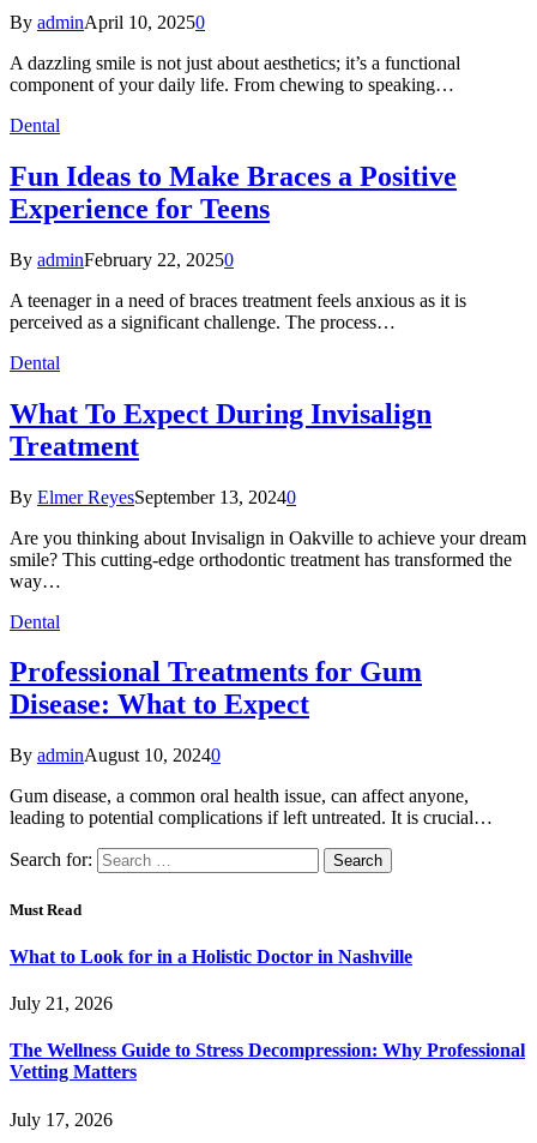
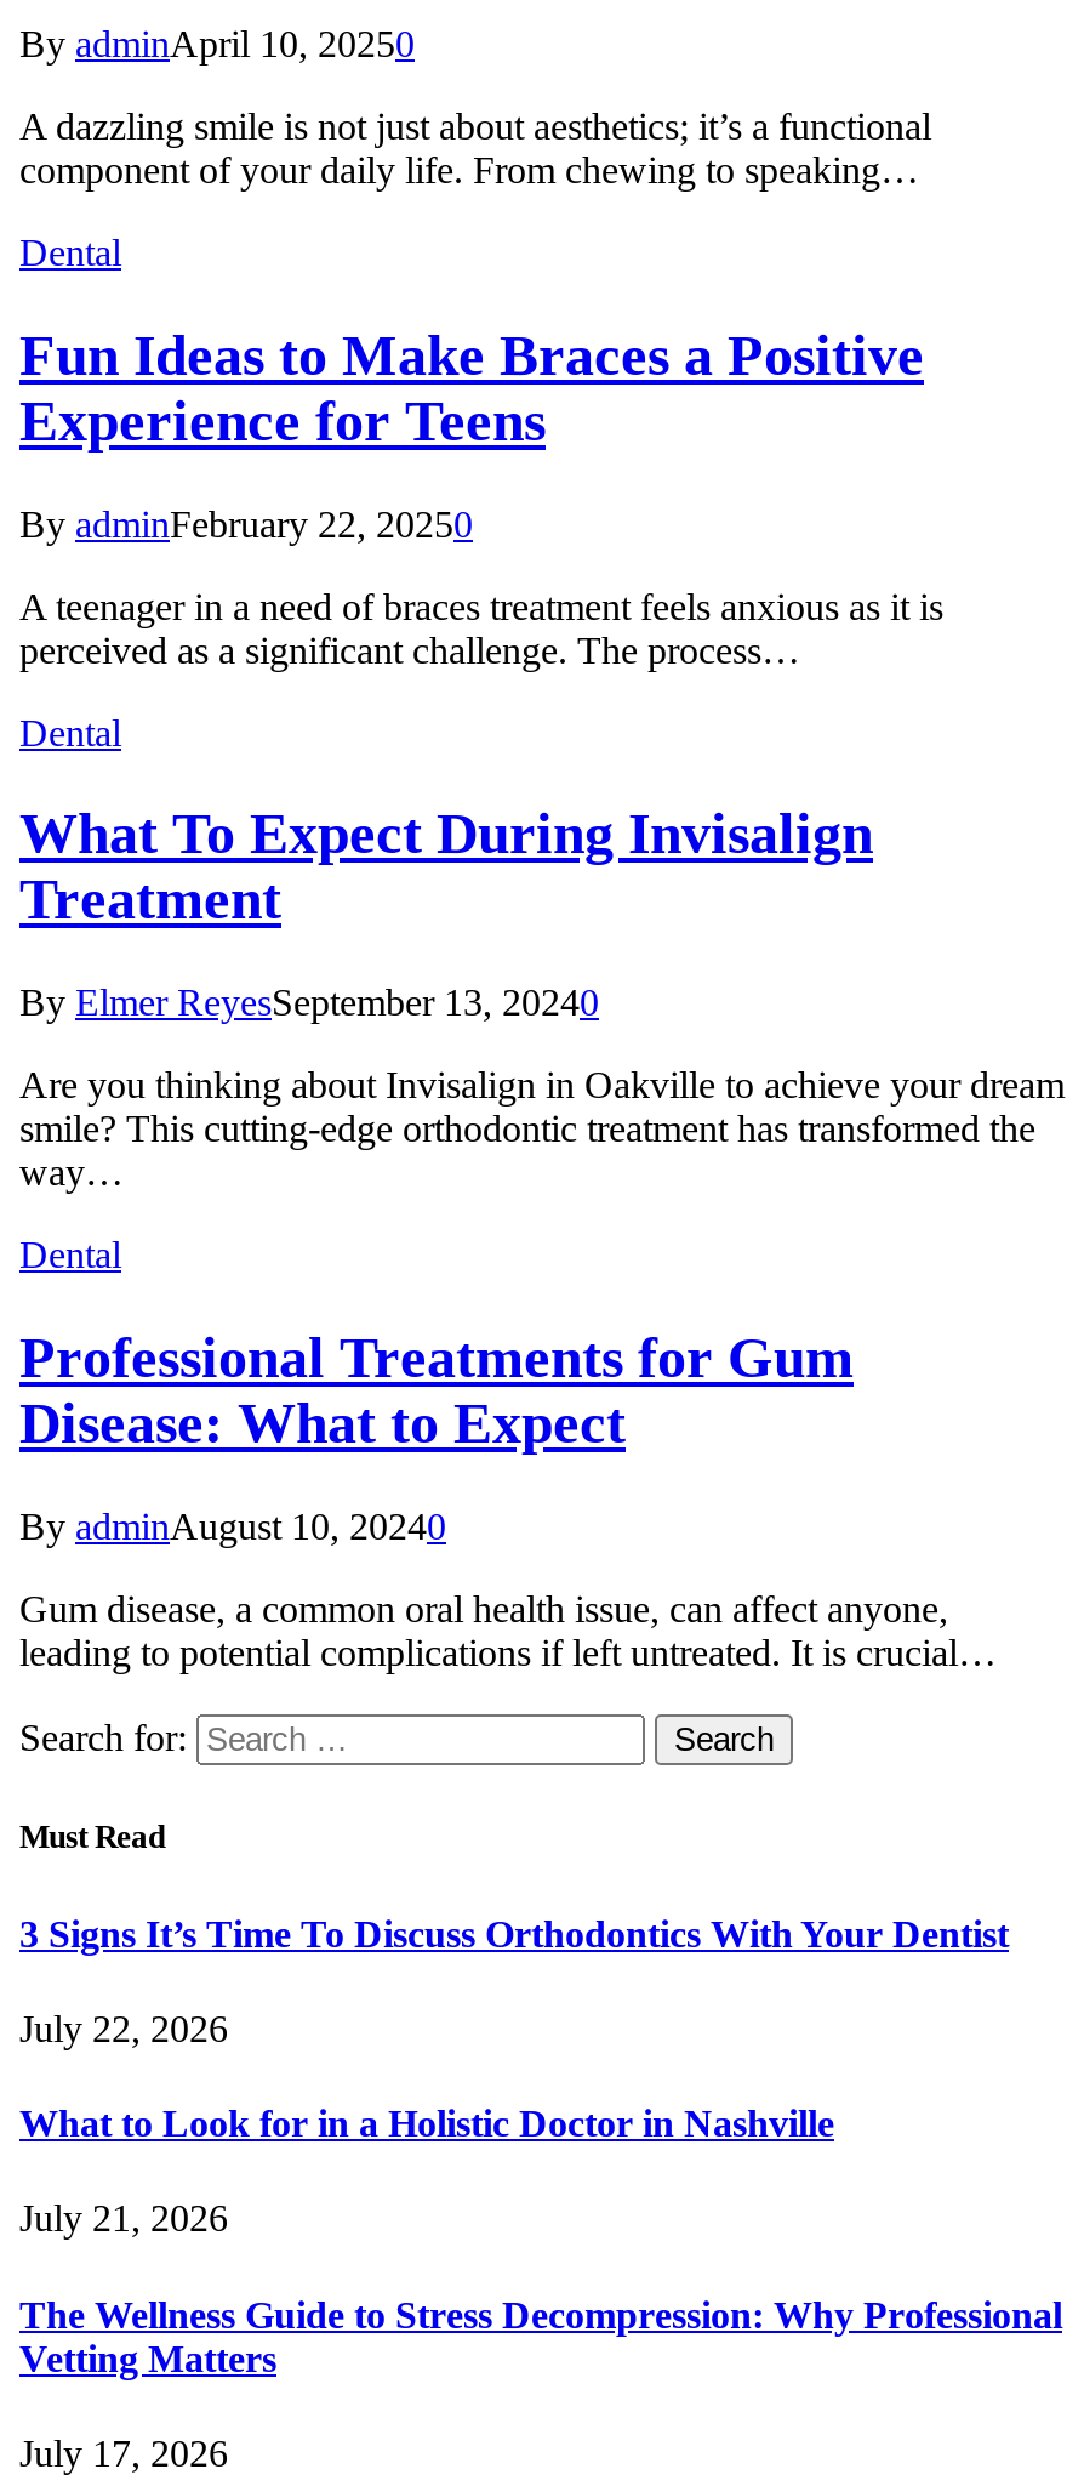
+ 3 Signs It’s Time To Discuss Orthodontics With Your Dentist
+ July 22, 2026
